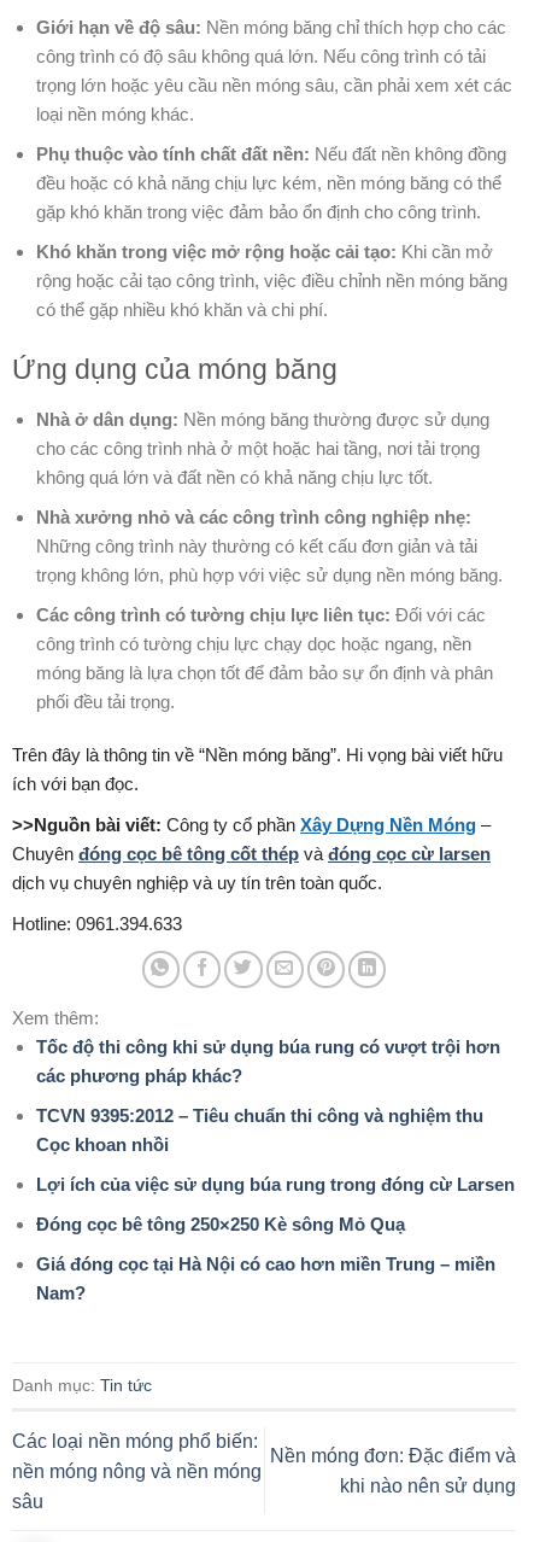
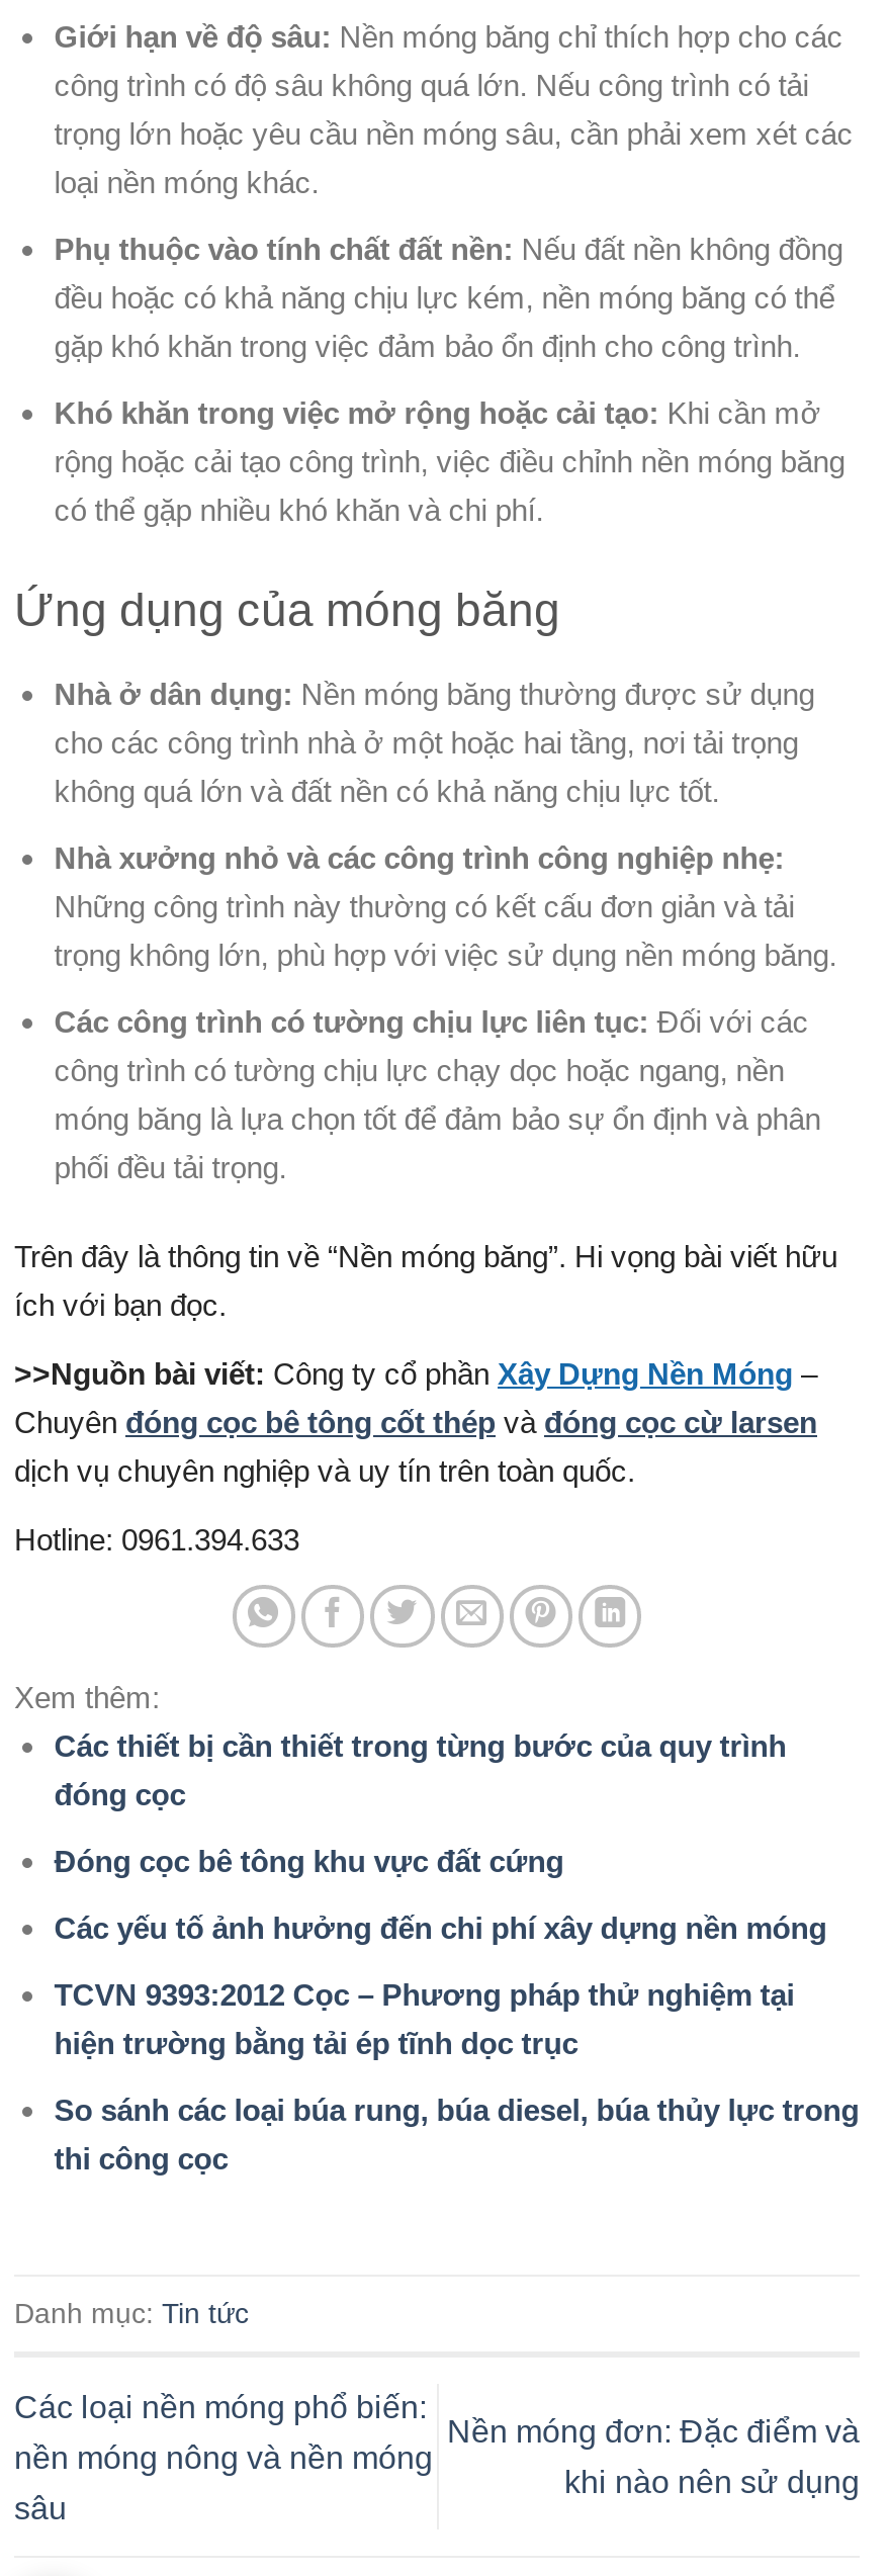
- Tốc độ thi công khi sử dụng búa rung có vượt trội hơn
- các phương pháp khác?
+ Các thiết bị cần thiết trong từng bước của quy trình
+ đóng cọc

- TCVN 9395:2012 – Tiêu chuẩn thi công và nghiệm thu
- Cọc khoan nhồi
+ Đóng cọc bê tông khu vực đất cứng

- Lợi ích của việc sử dụng búa rung trong đóng cừ Larsen
+ Các yếu tố ảnh hưởng đến chi phí xây dựng nền móng

- Đóng cọc bê tông 250×250 Kè sông Mỏ Quạ
+ TCVN 9393:2012 Cọc – Phương pháp thử nghiệm tại
+ hiện trường bằng tải ép tĩnh dọc trục

- Giá đóng cọc tại Hà Nội có cao hơn miền Trung – miền
- Nam?
+ So sánh các loại búa rung, búa diesel, búa thủy lực trong
+ thi công cọc
